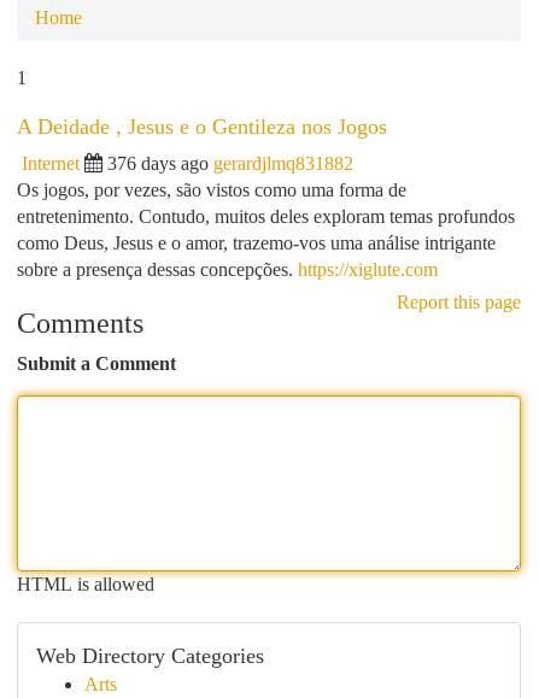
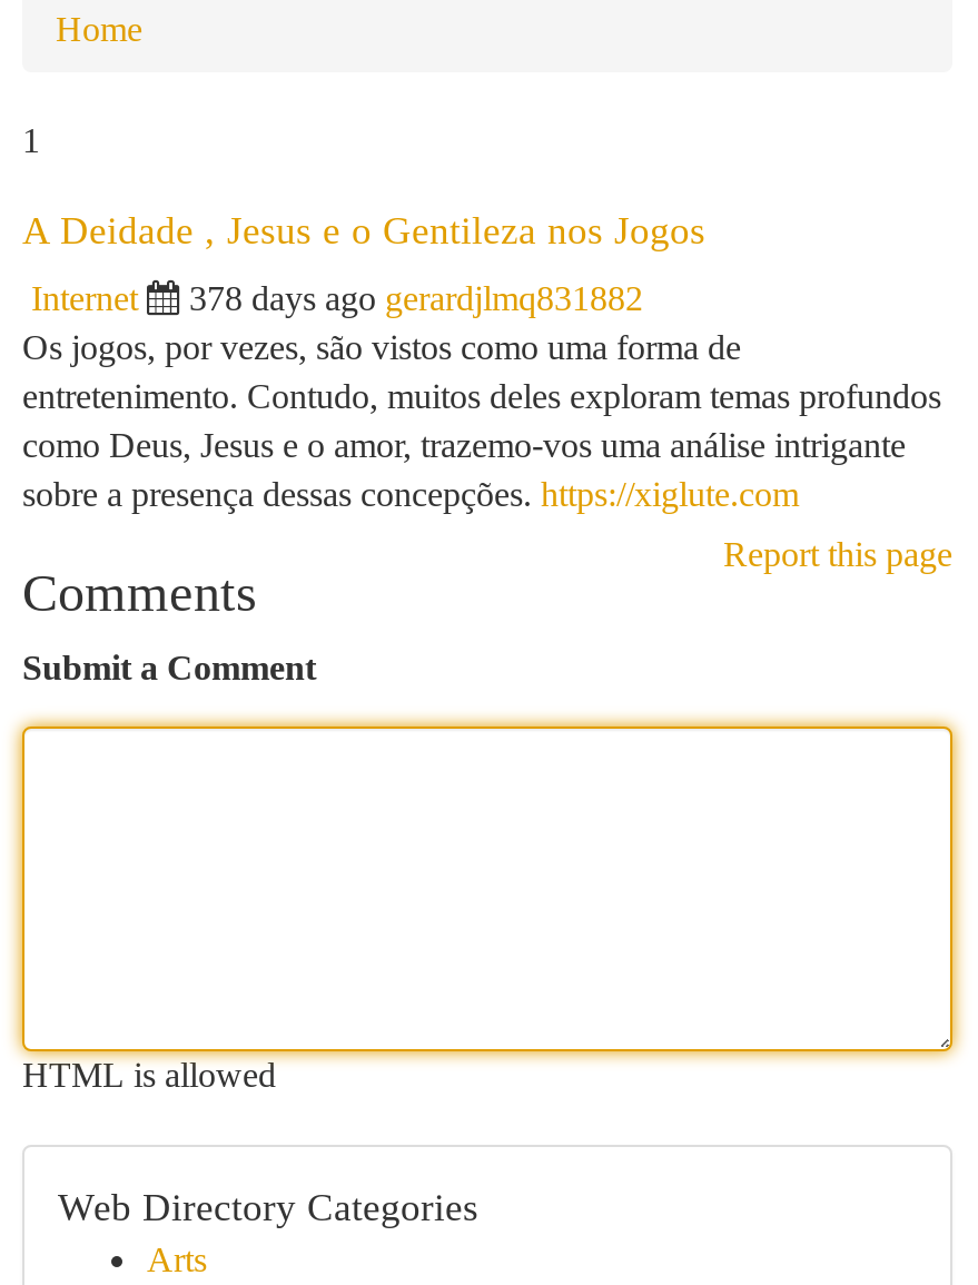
- 376 days ago gerardjlmq831882
+ 378 days ago gerardjlmq831882
